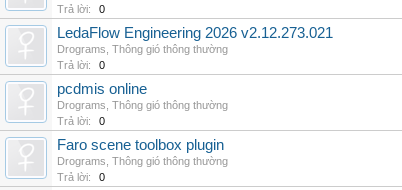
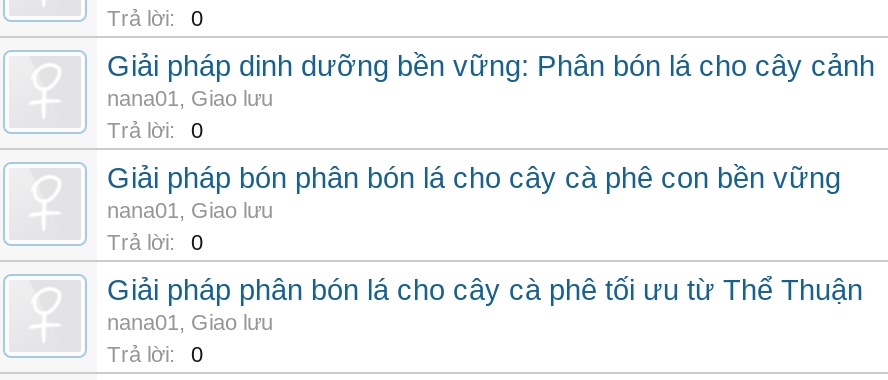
- LedaFlow Engineering 2026 v2.12.273.021
- Drograms, Thông gió thông thường
+ Giải pháp dinh dưỡng bền vững: Phân bón lá cho cây cảnh
+ nana01, Giao lưu

- pcdmis online
- Drograms, Thông gió thông thường
+ Giải pháp bón phân bón lá cho cây cà phê con bền vững
+ nana01, Giao lưu

- Faro scene toolbox plugin
- Drograms, Thông gió thông thường
+ Giải pháp phân bón lá cho cây cà phê tối ưu từ Thể Thuận
+ nana01, Giao lưu
